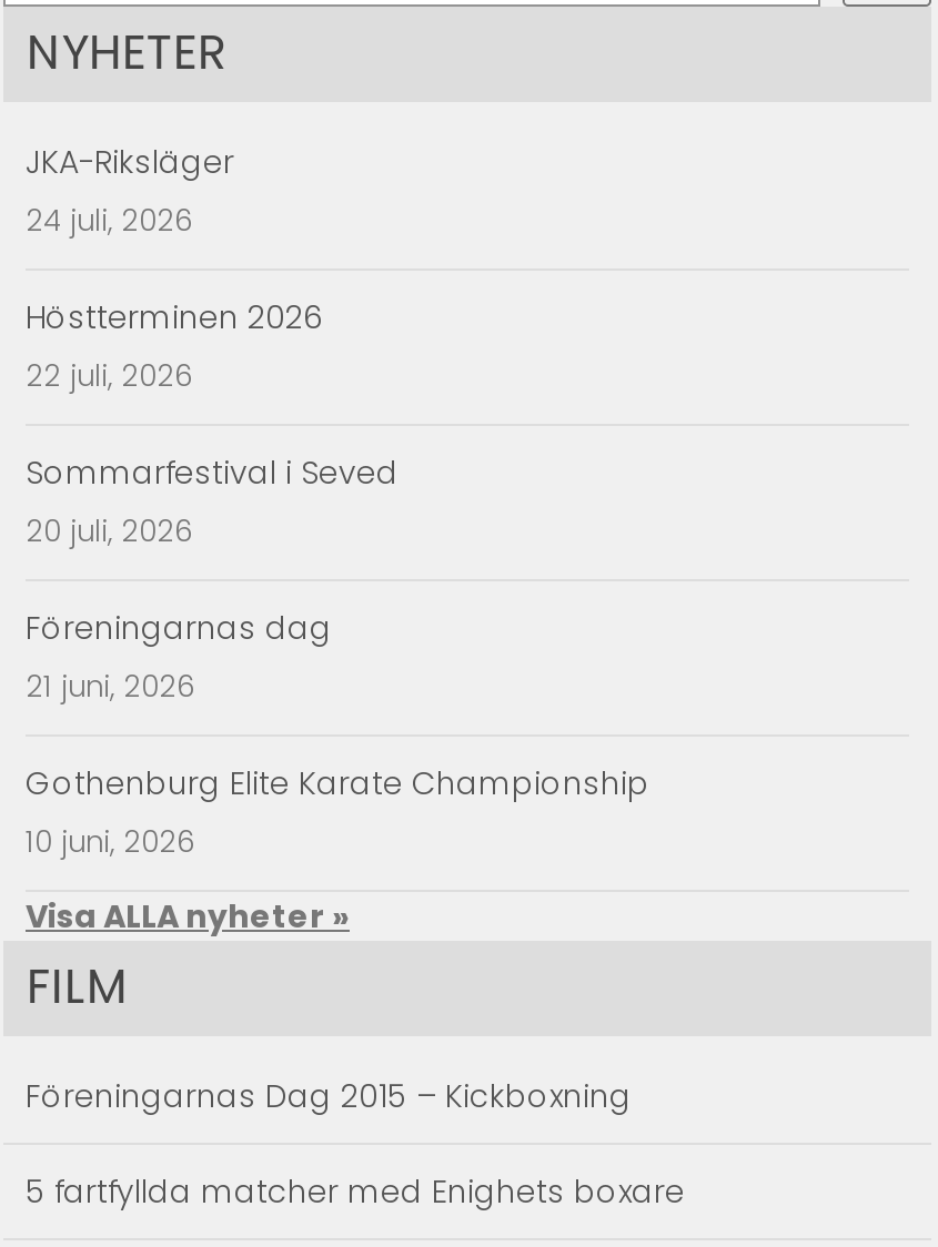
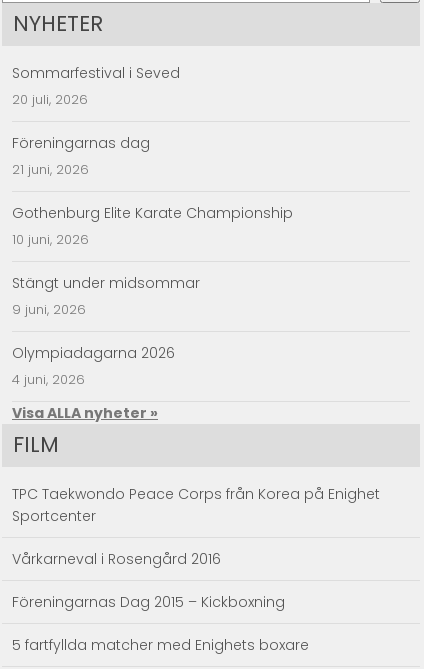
- JKA-Riksläger
- 24 juli, 2026
- Höstterminen 2026
- 22 juli, 2026

moved up: Sommarfestival i Seved | 20 juli, 2026 | Föreningarnas dag | 21 juni, 2026 | Gothenburg Elite Karate Championship | 10 juni, 2026

+ Stängt under midsommar
+ 9 juni, 2026
+ Olympiadagarna 2026
+ 4 juni, 2026

+ TPC Taekwondo Peace Corps från Korea på Enighet
+ Sportcenter
+ Vårkarneval i Rosengård 2016
